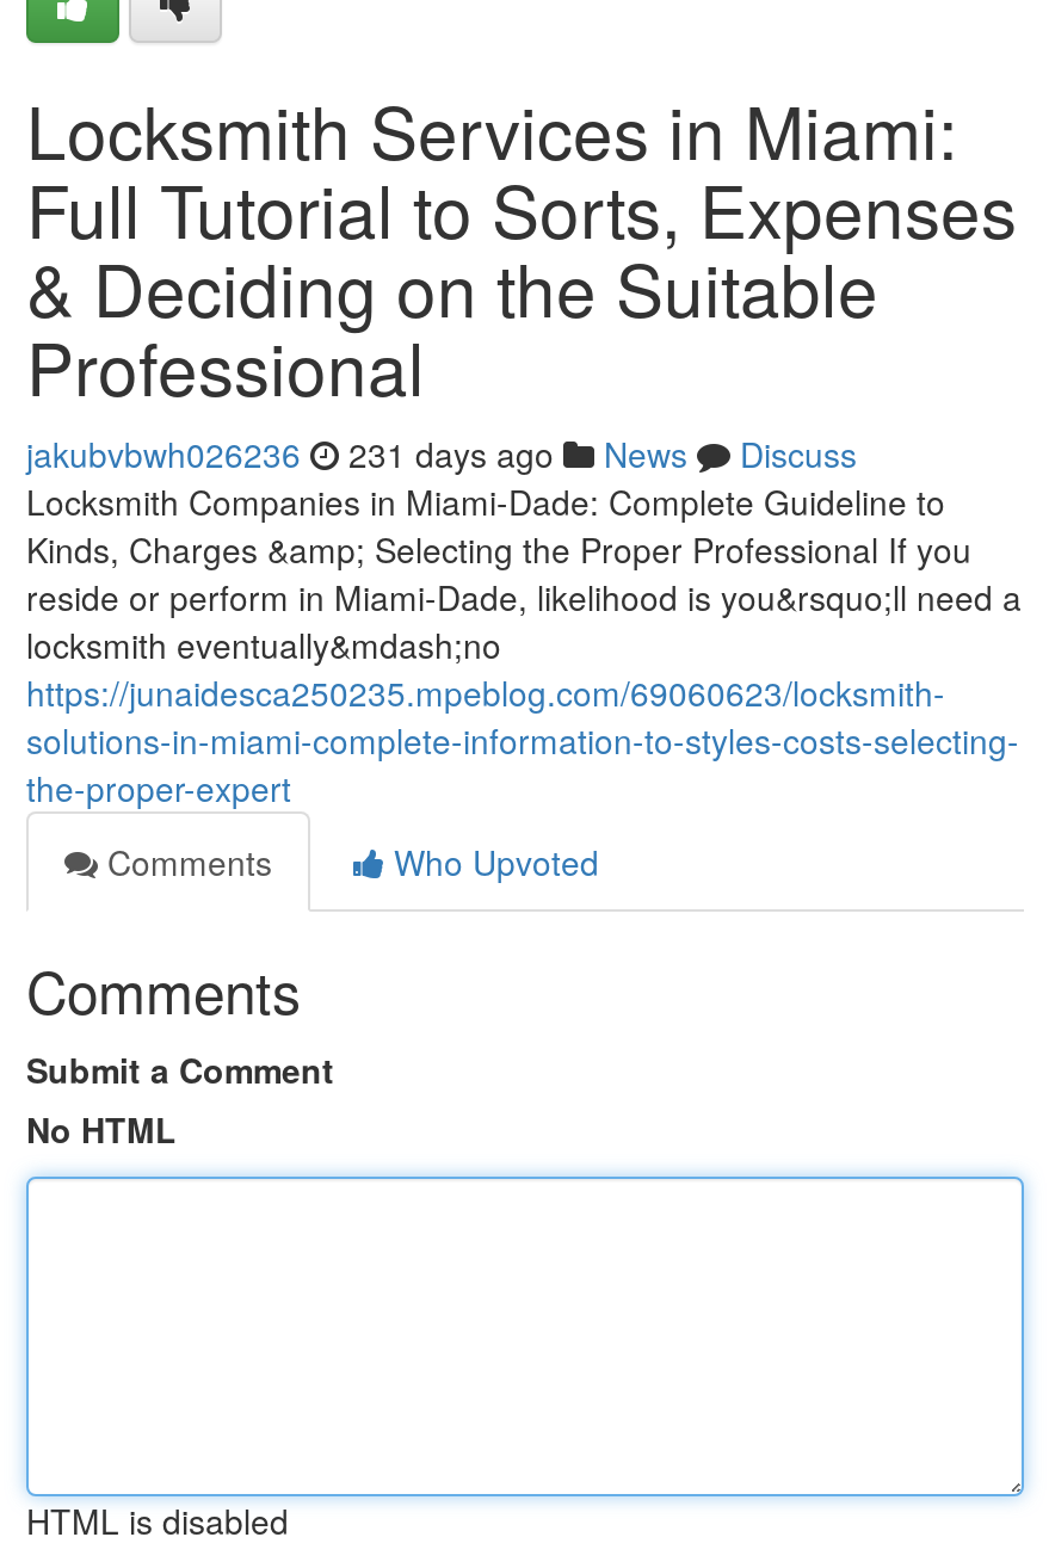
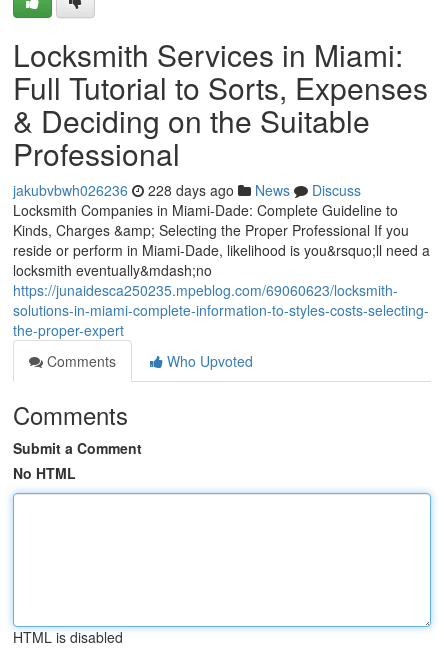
- jakubvbwh026236 231 days ago News Discuss
+ jakubvbwh026236 228 days ago News Discuss
